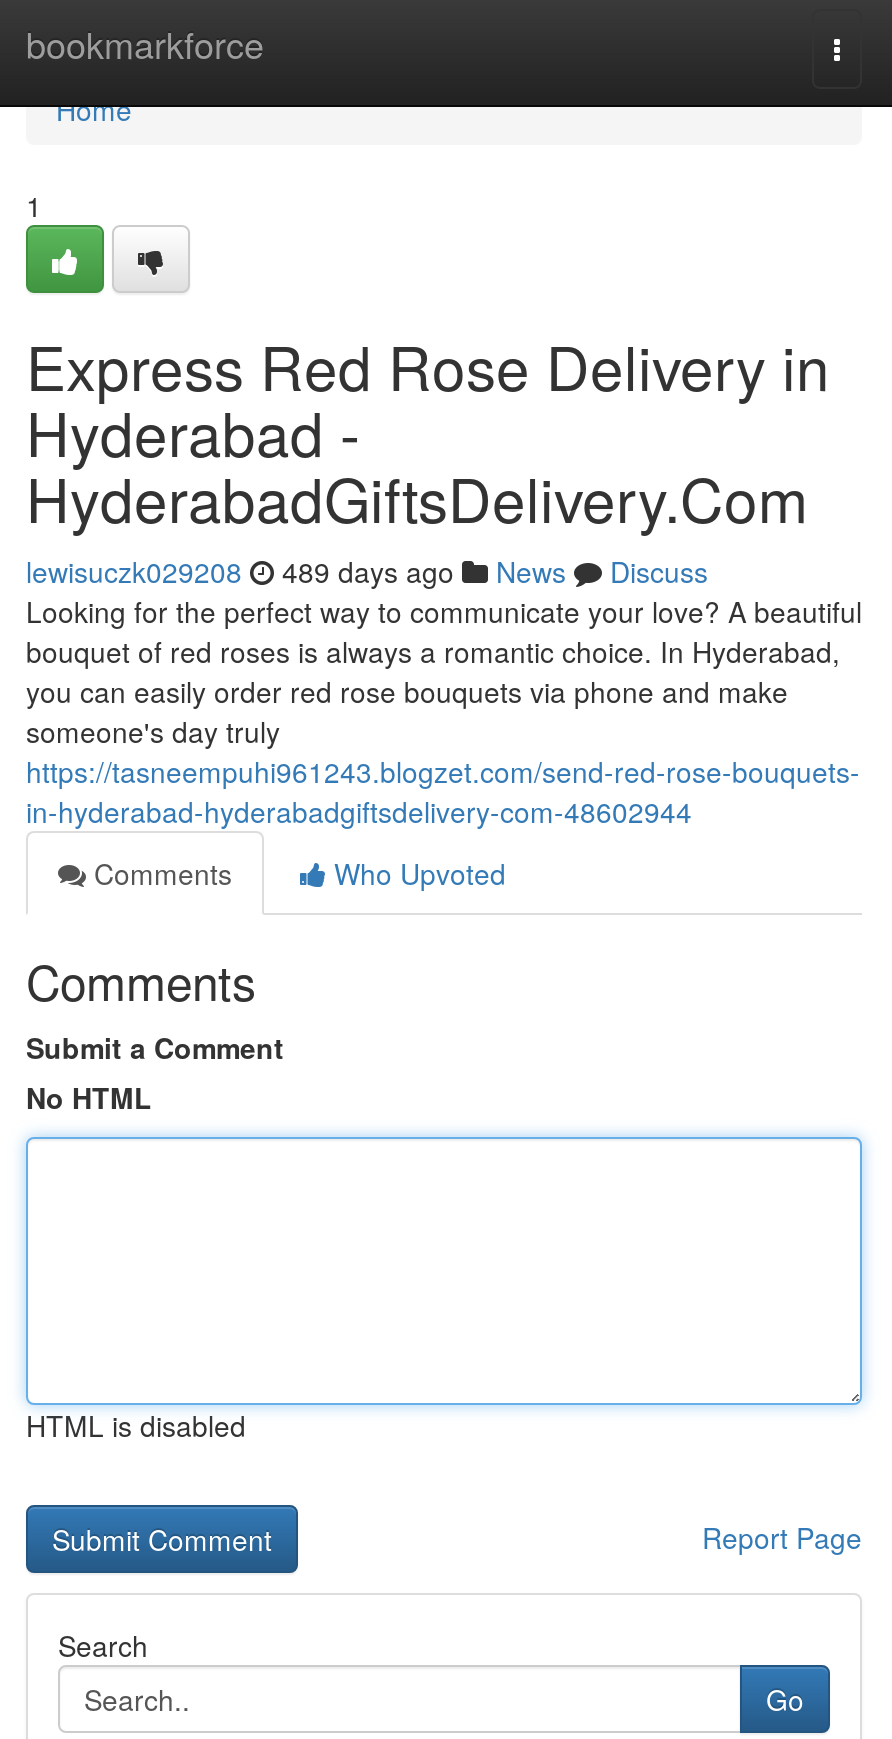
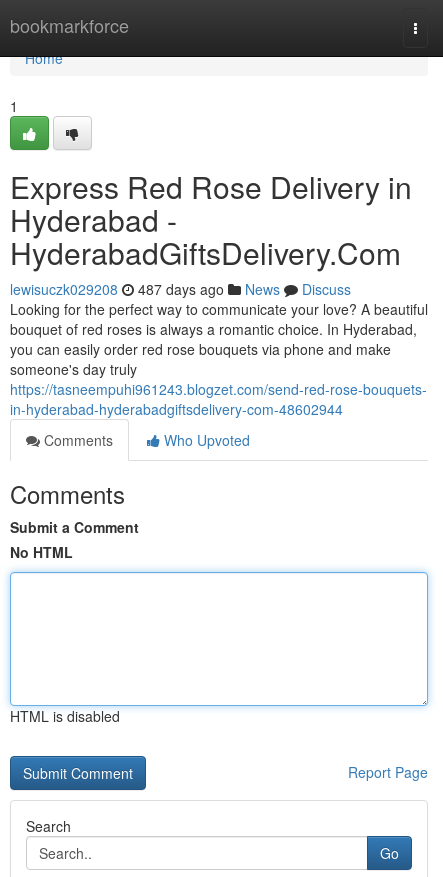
- lewisuczk029208 489 days ago News Discuss
+ lewisuczk029208 487 days ago News Discuss
